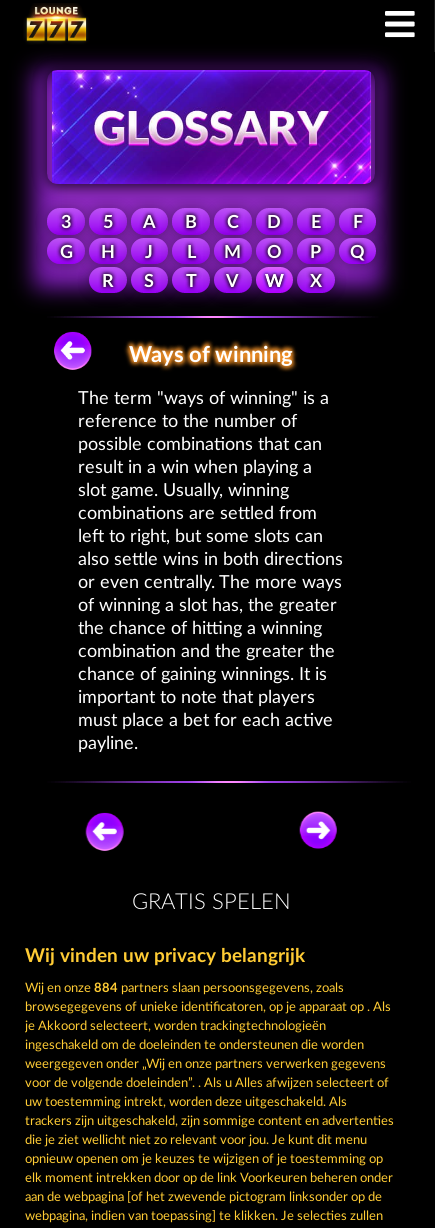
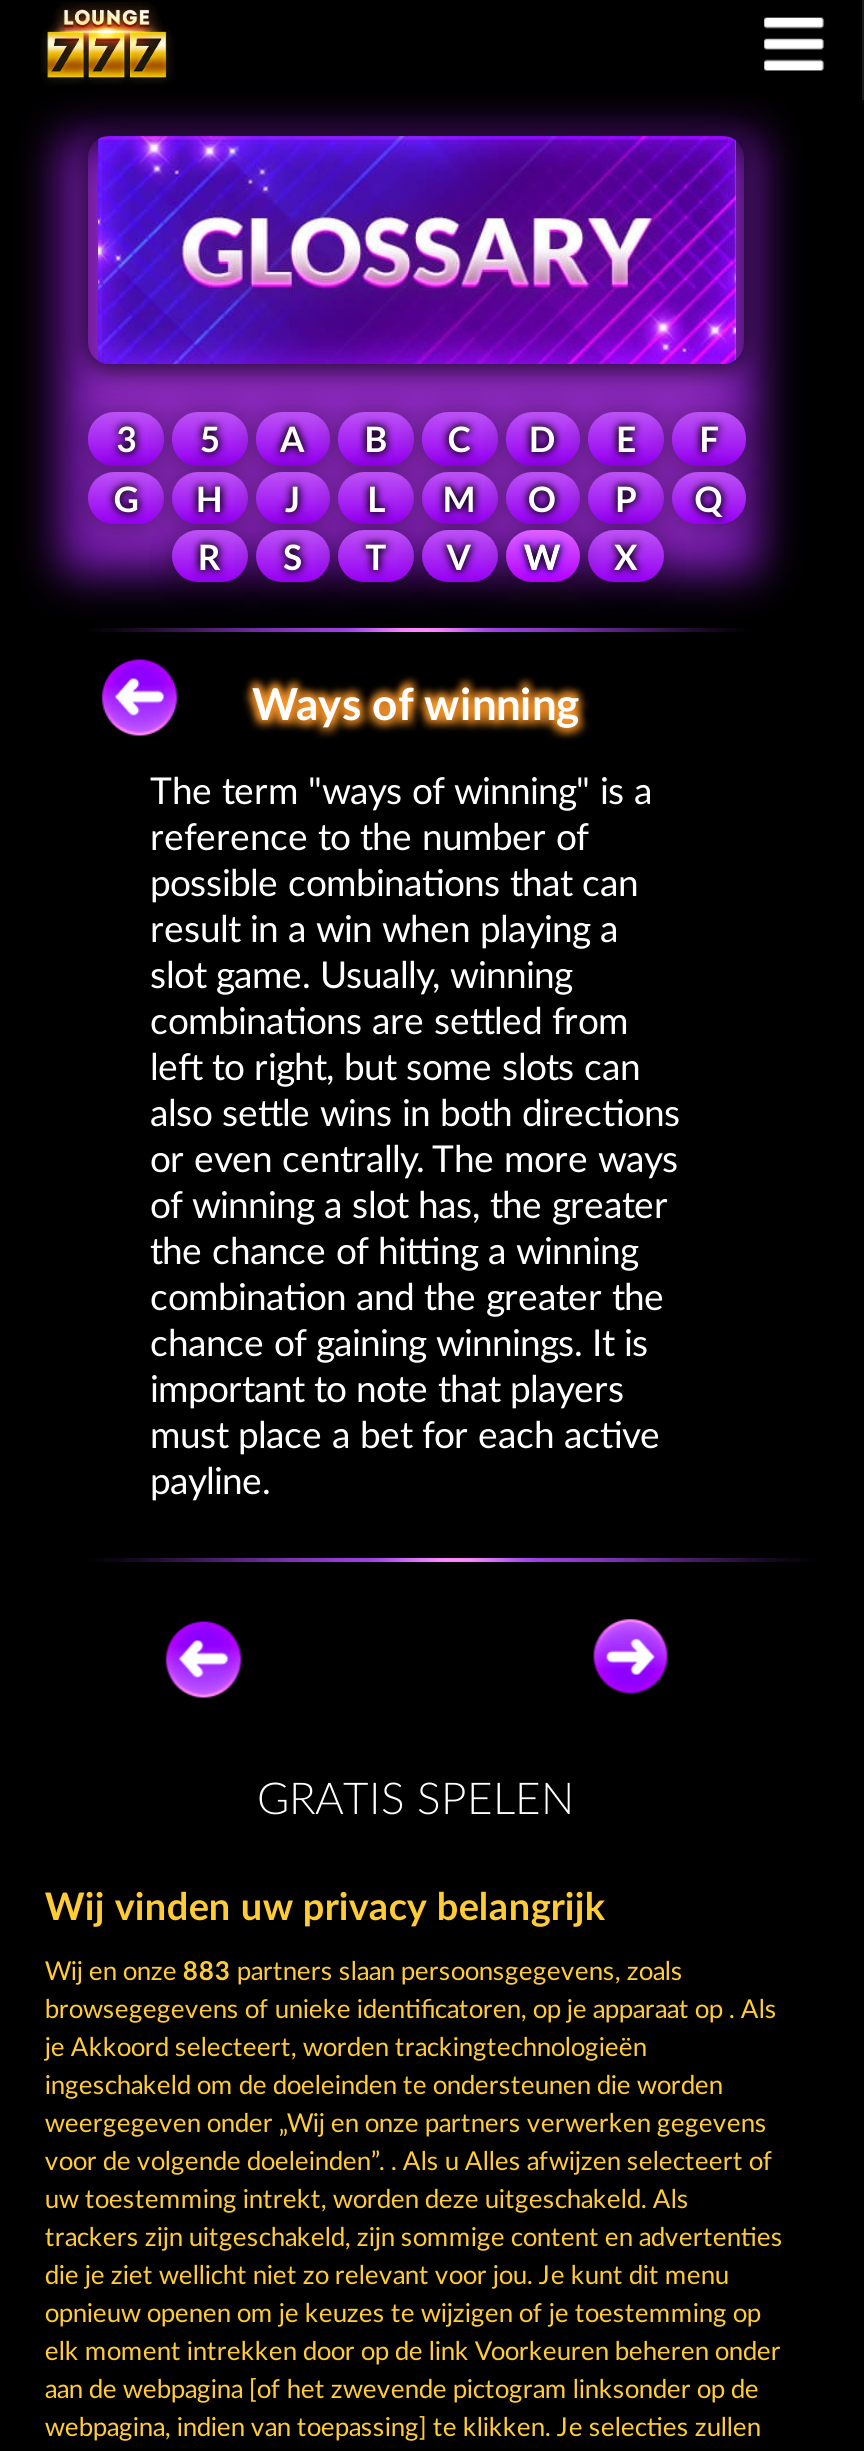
- Wij en onze 884 partners slaan persoonsgegevens, zoals
+ Wij en onze 883 partners slaan persoonsgegevens, zoals
